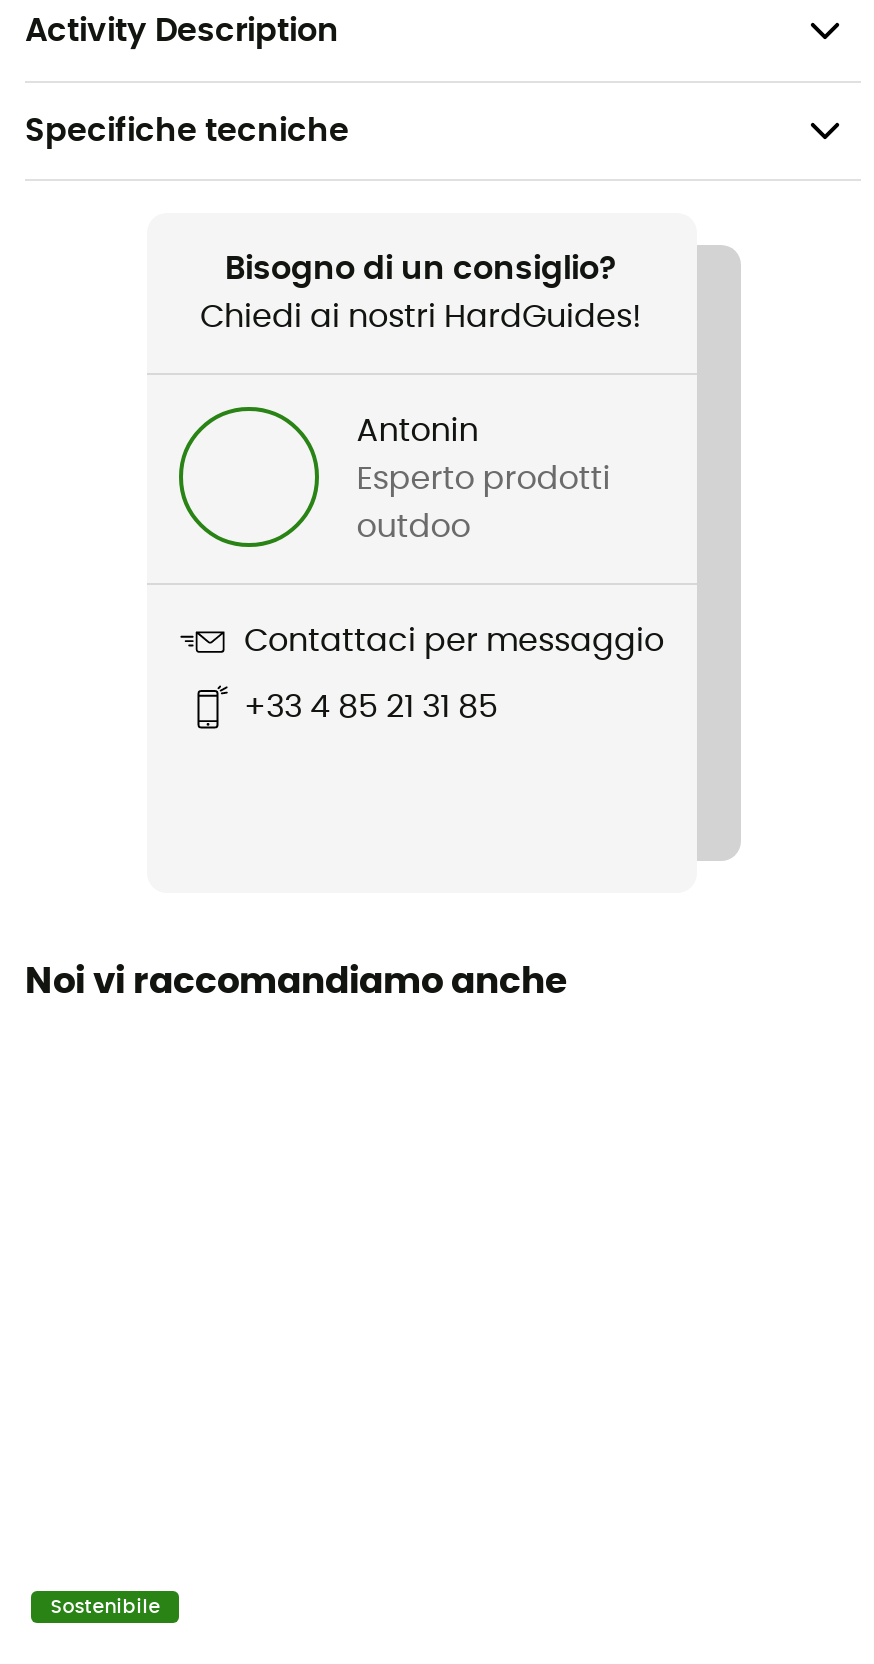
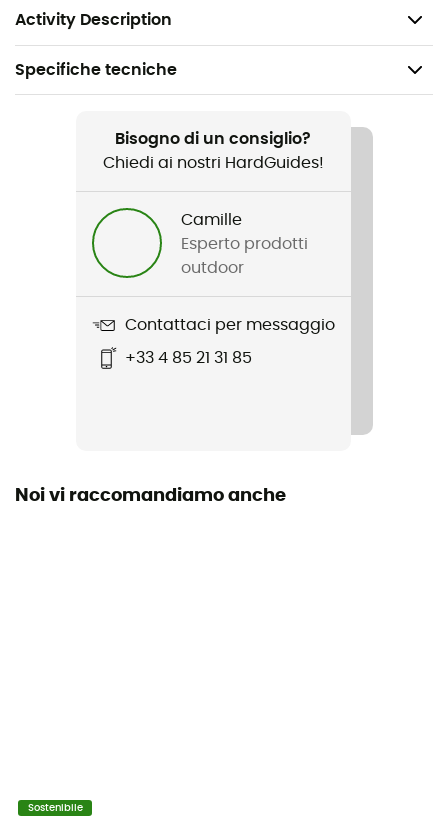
- Antonin
+ Camille

- outdoo
+ outdoor
